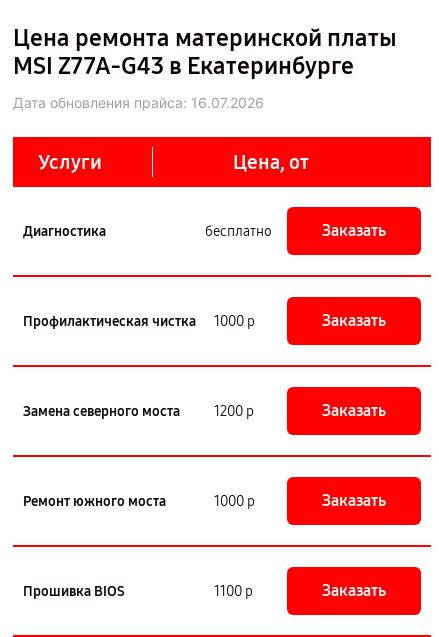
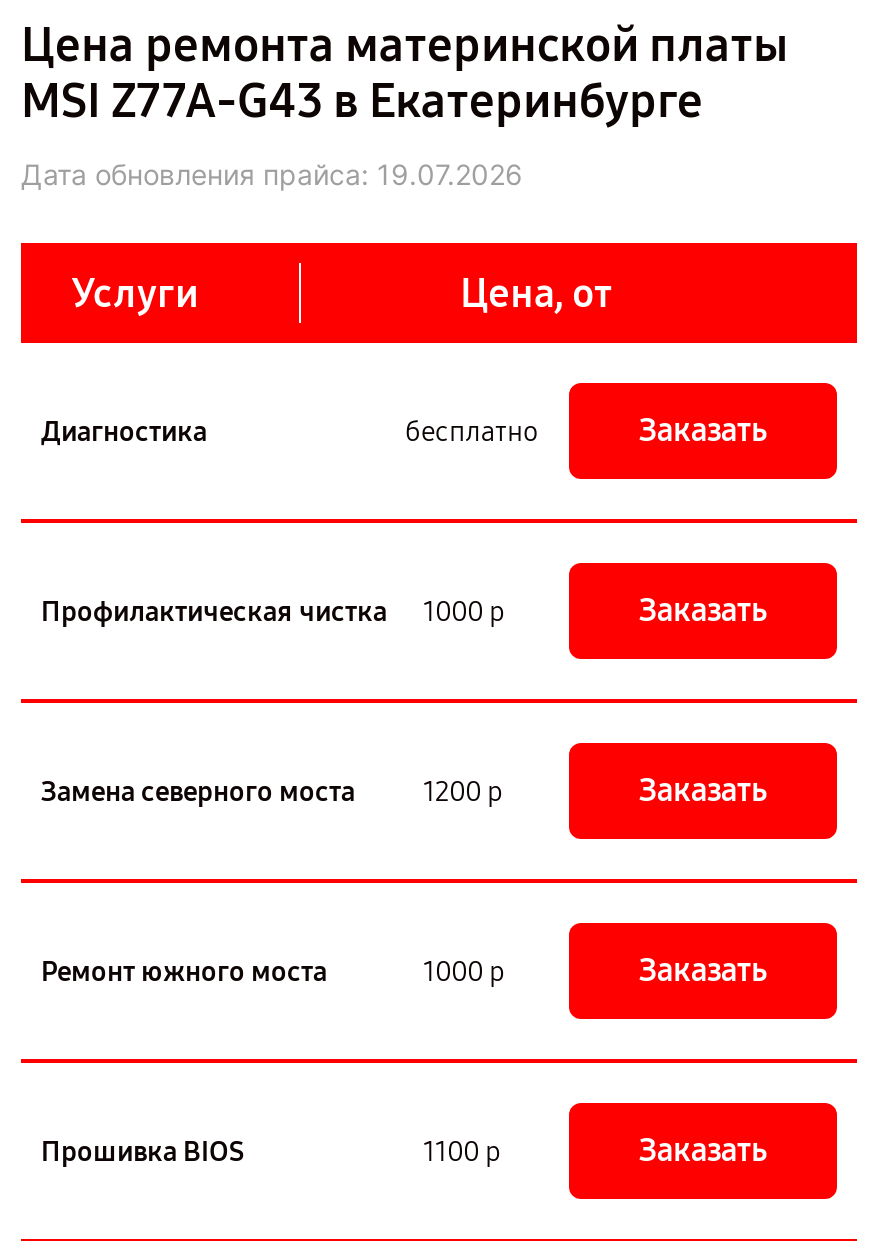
- Дата обновления прайса: 16.07.2026
+ Дата обновления прайса: 19.07.2026
